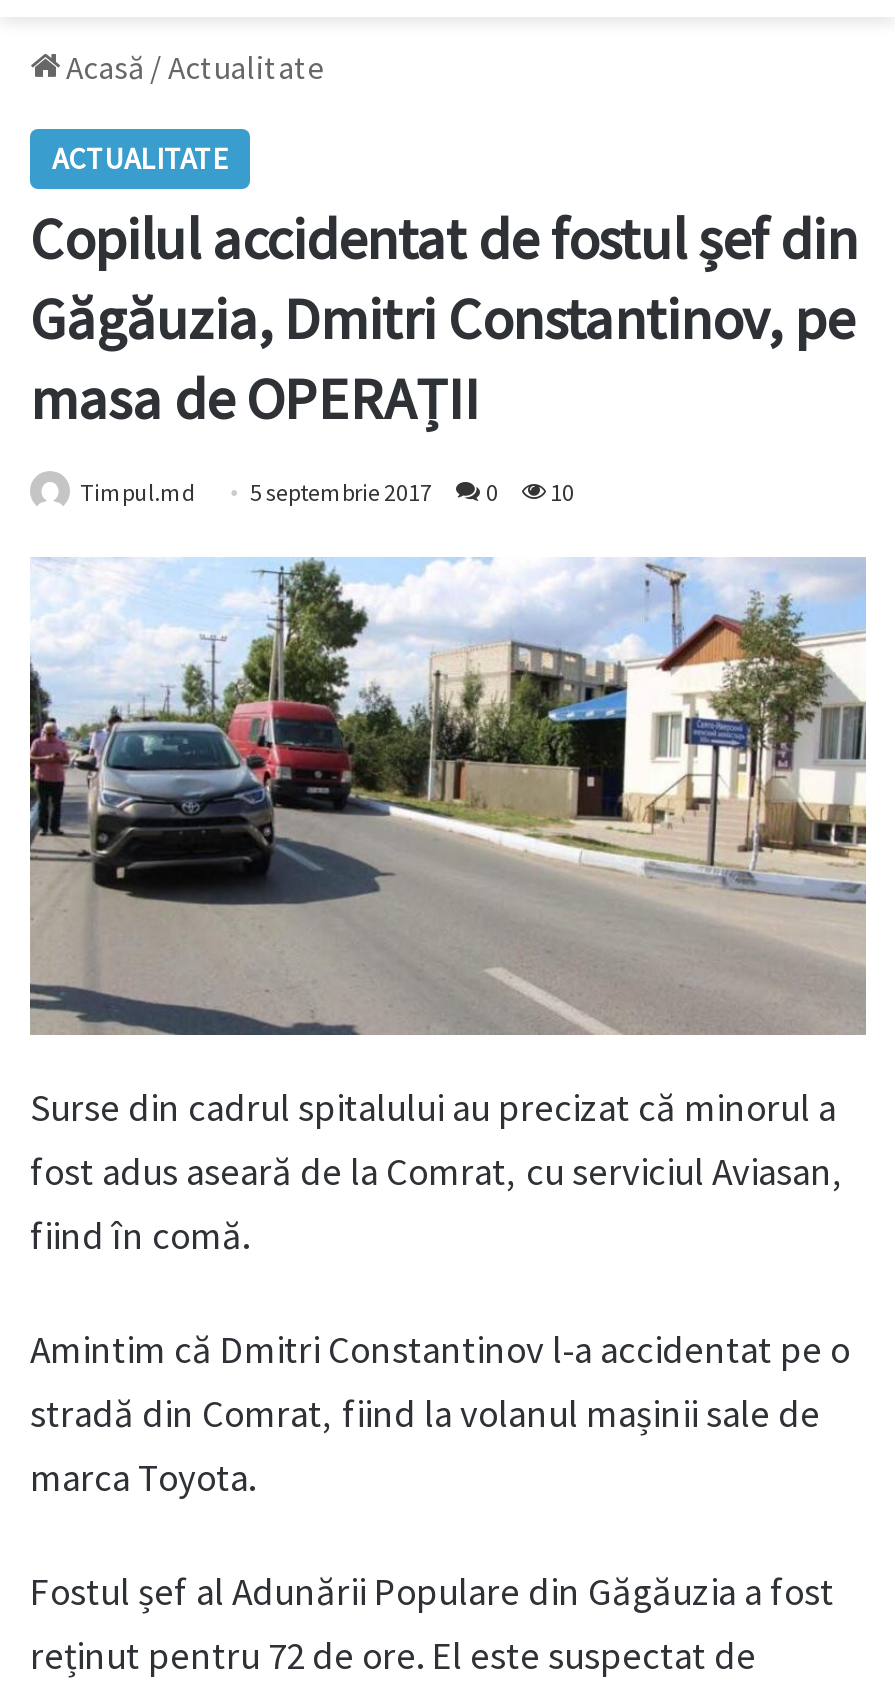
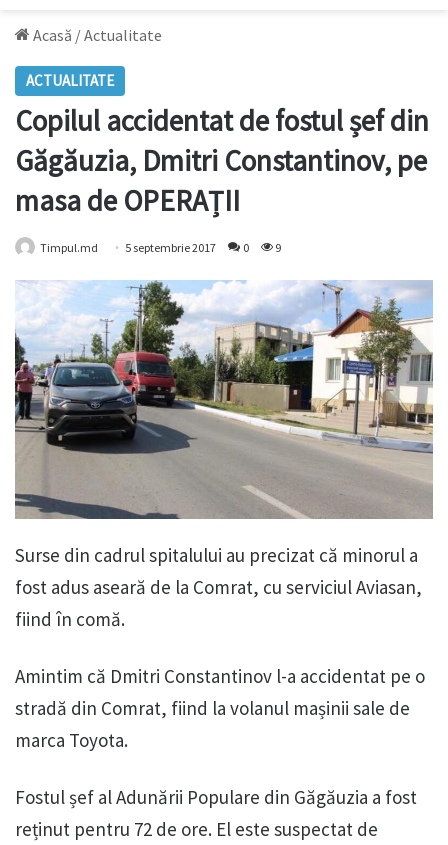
- Timpul.md 5 septembrie 2017 0 10
+ Timpul.md 5 septembrie 2017 0 9
